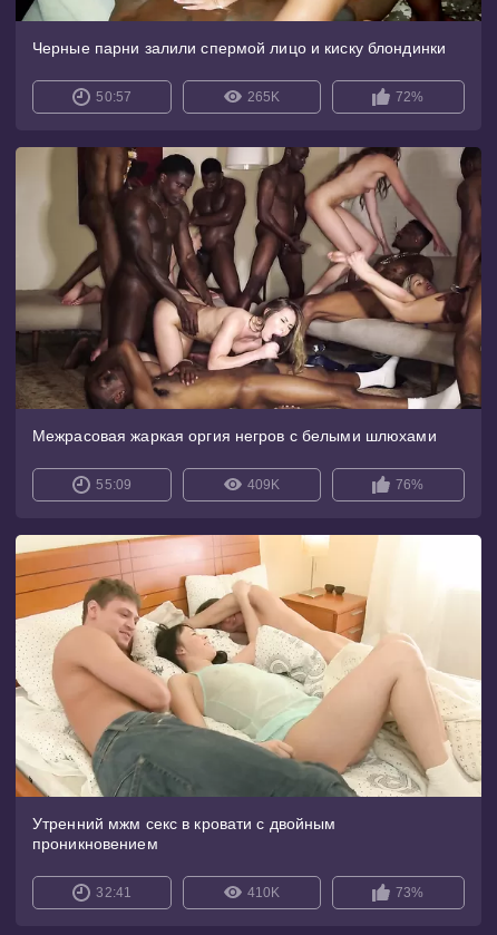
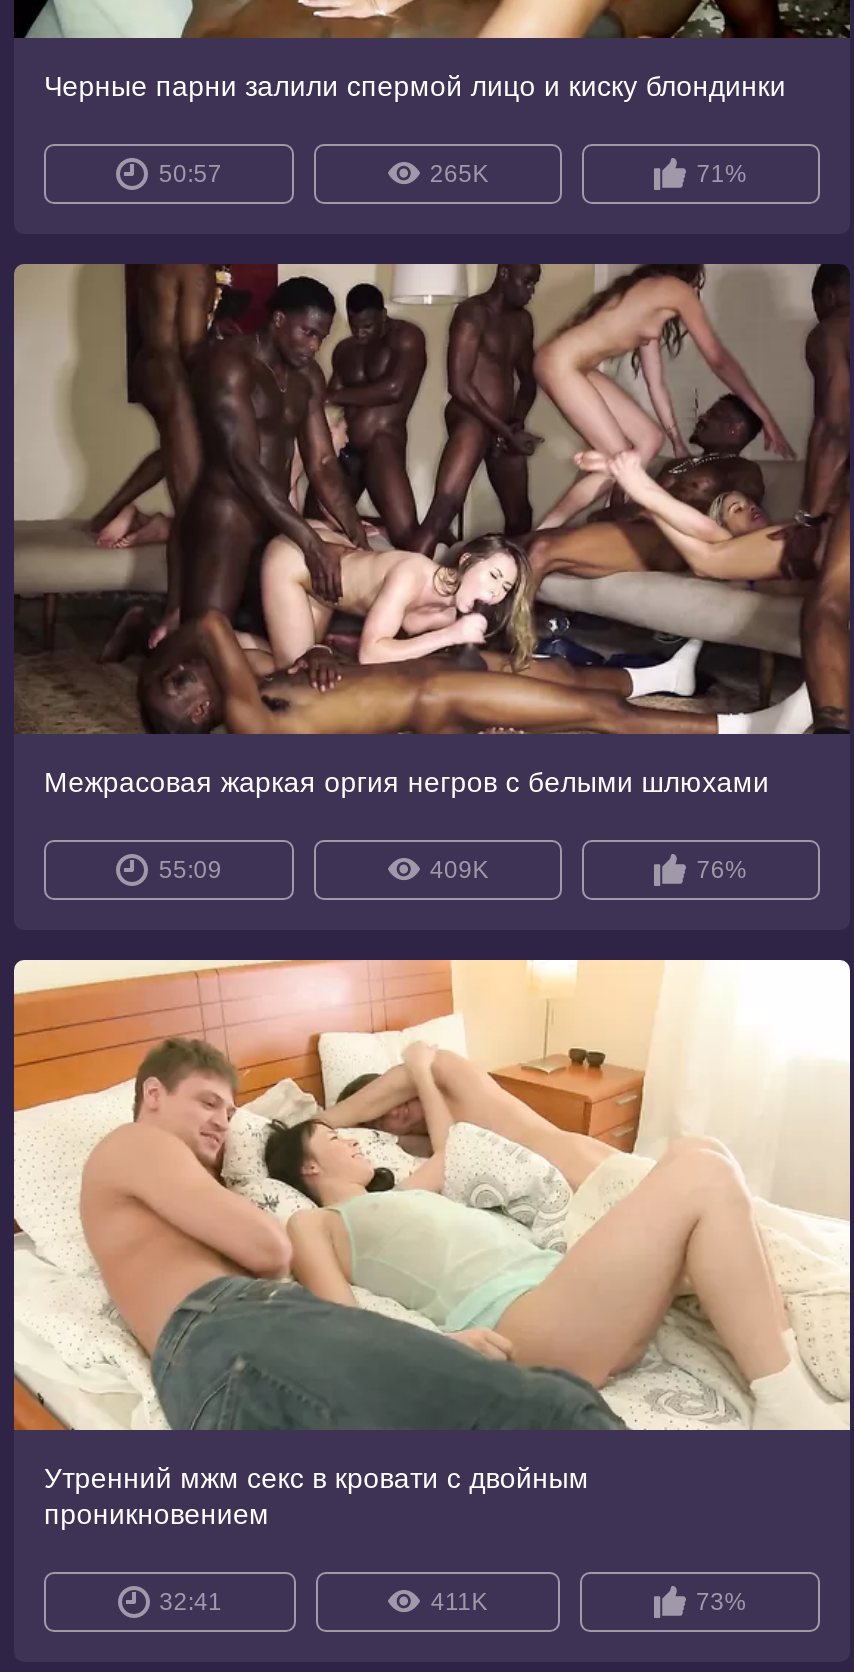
- 72%
+ 71%

- 410K
+ 411K
